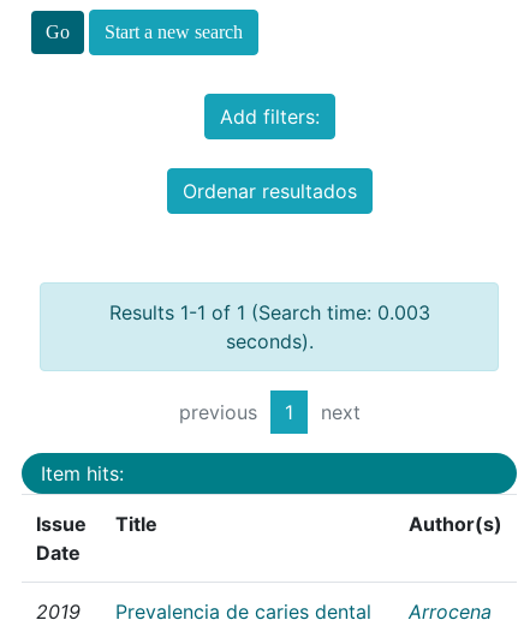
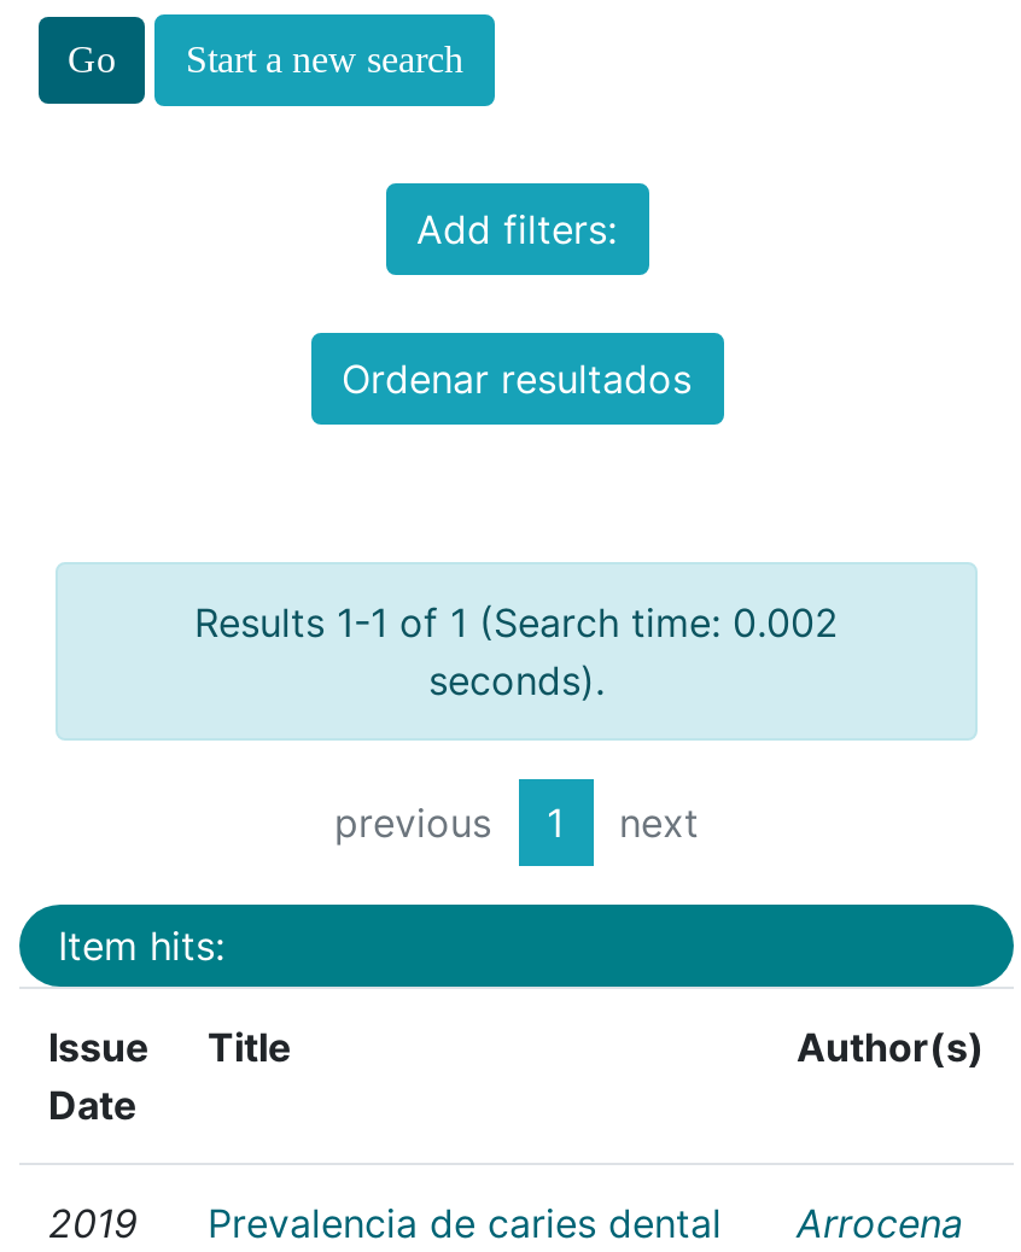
- Results 1-1 of 1 (Search time: 0.003
+ Results 1-1 of 1 (Search time: 0.002
